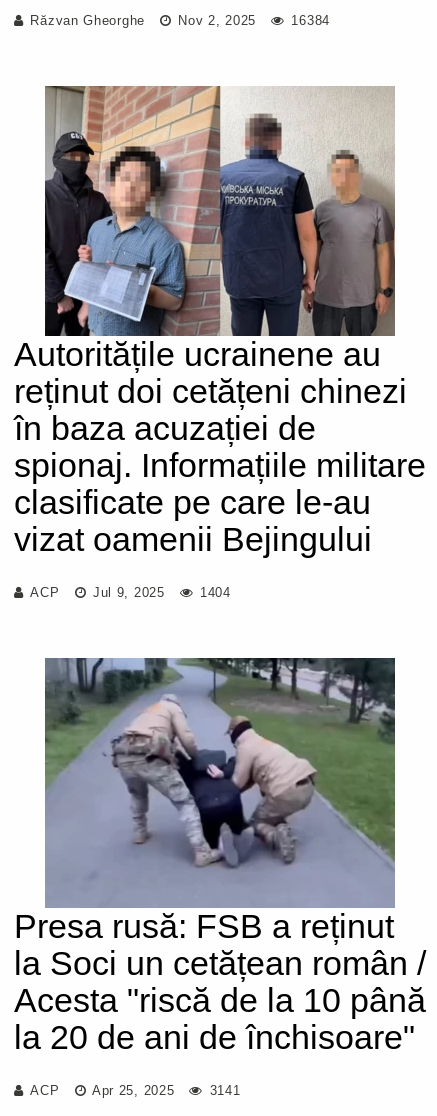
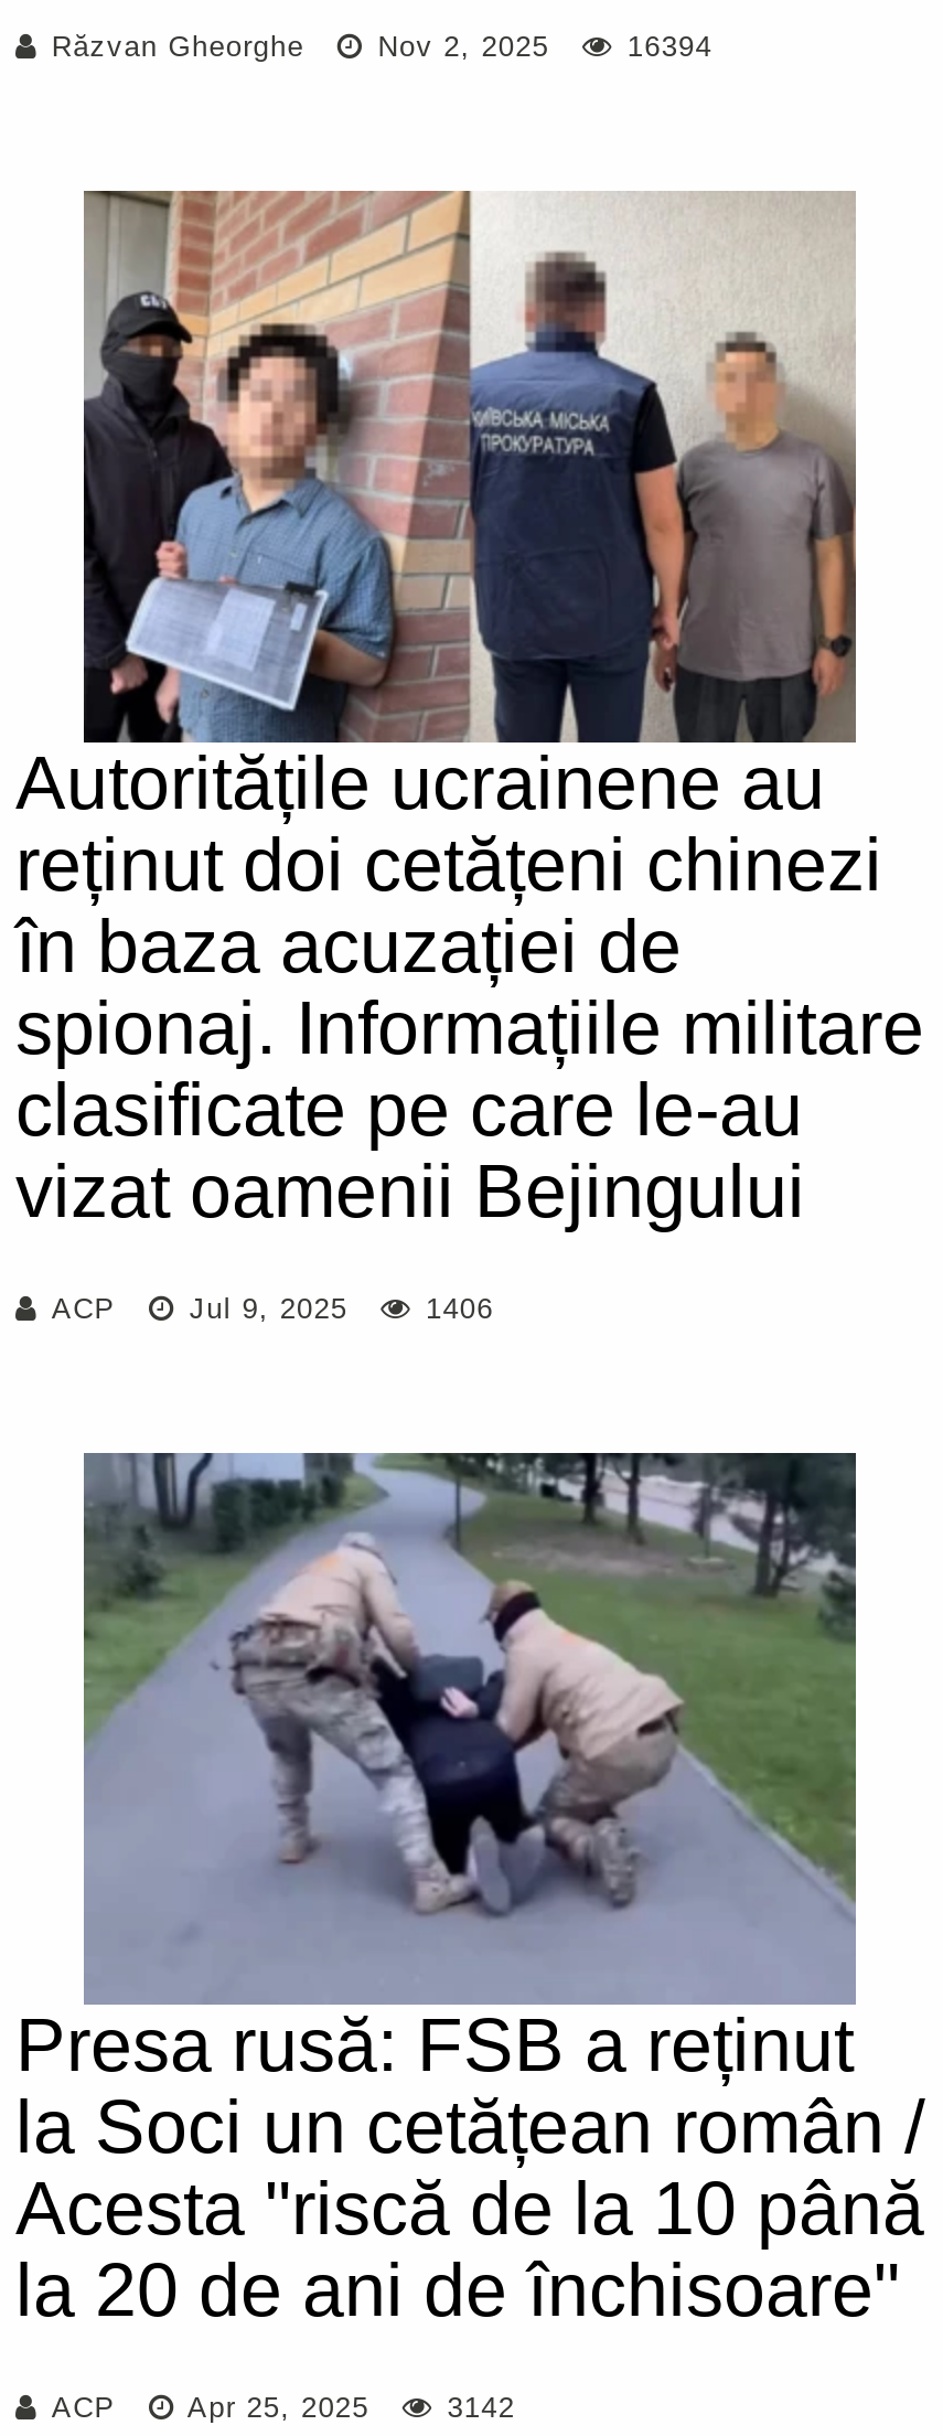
- 16384
+ 16394

- 1404
+ 1406

- 3141
+ 3142
